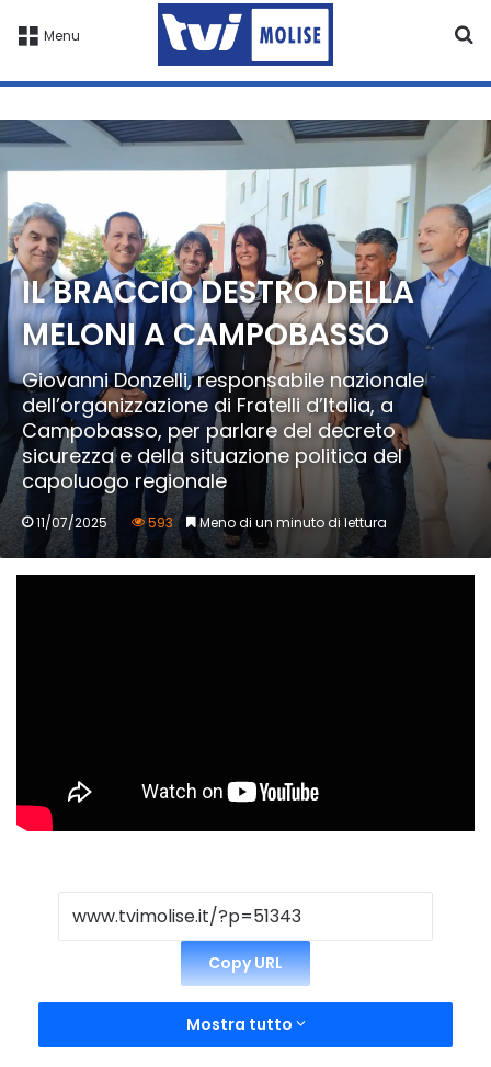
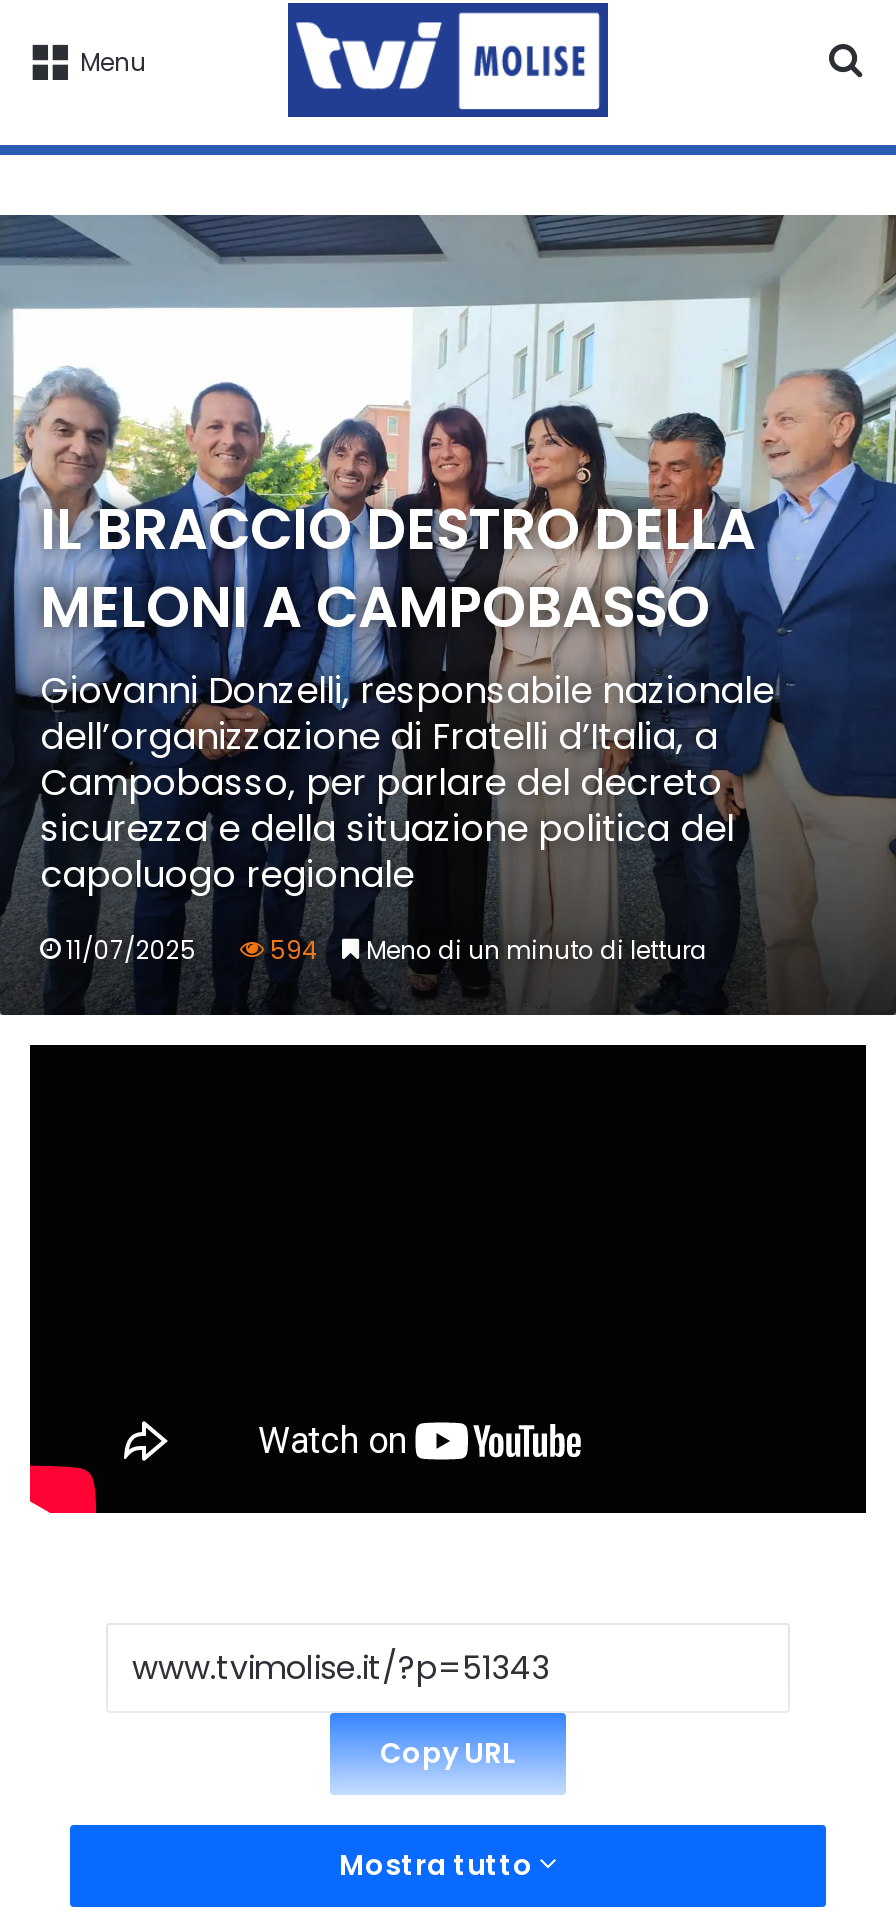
- 11/07/2025 593 Meno di un minuto di lettura
+ 11/07/2025 594 Meno di un minuto di lettura
